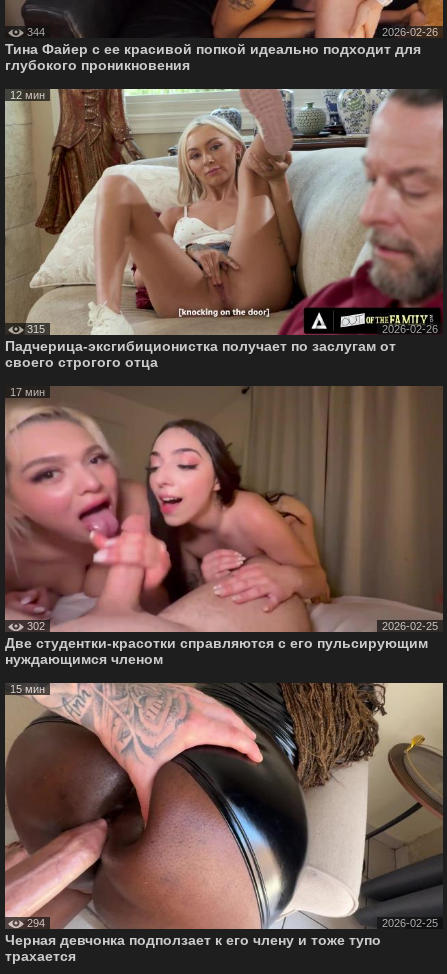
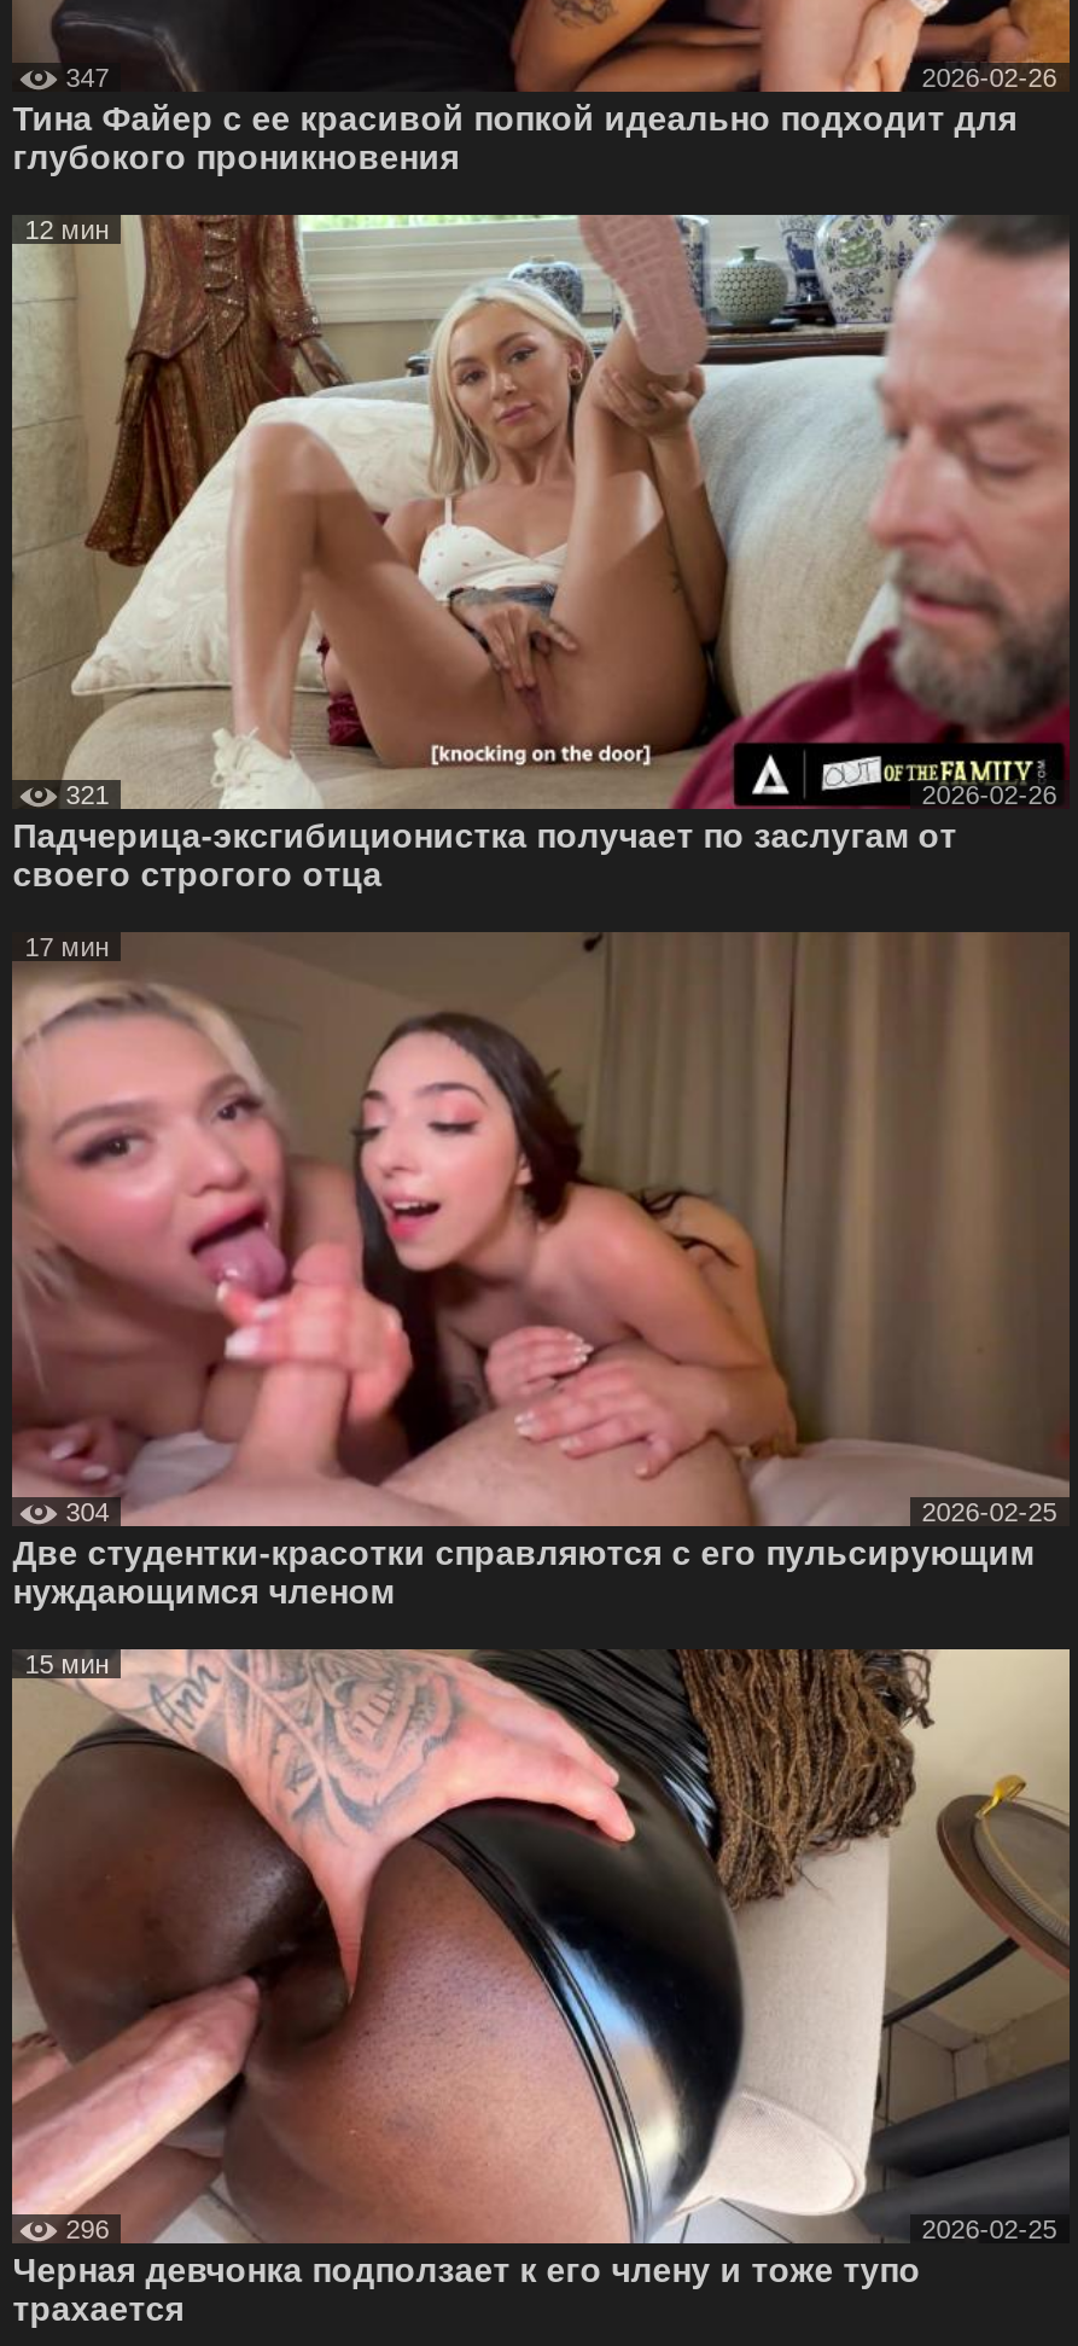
- 344
+ 347

- 315
+ 321

- 302
+ 304

- 294
+ 296
